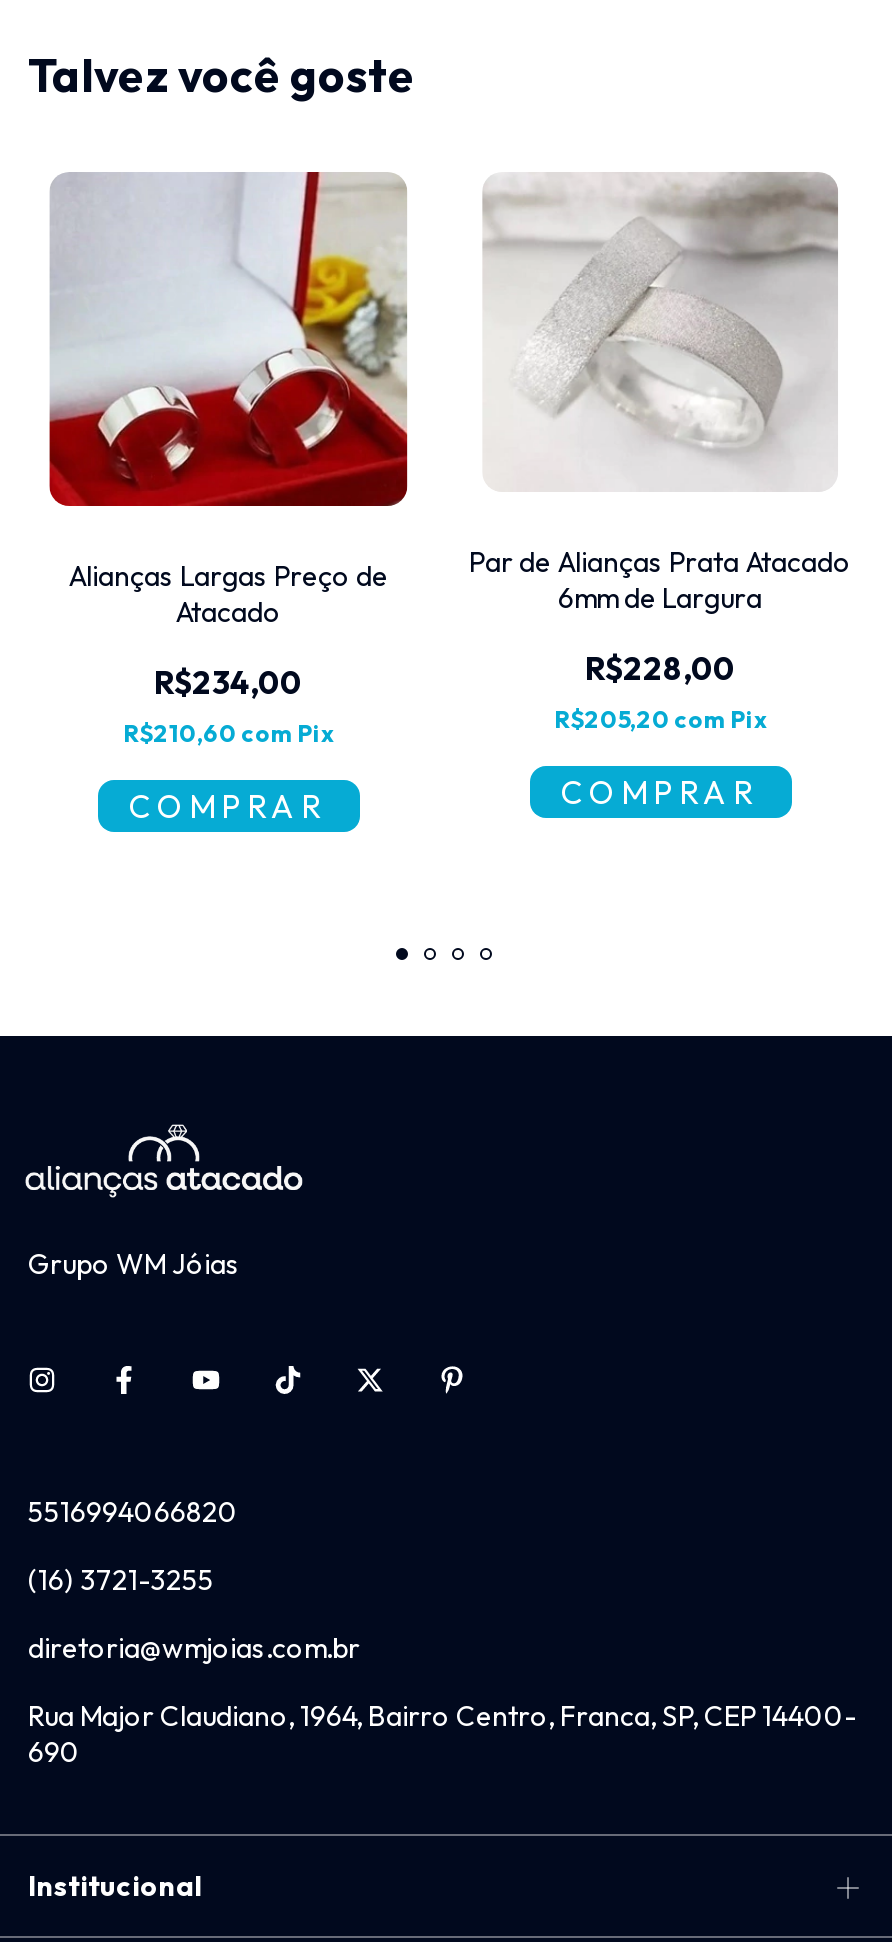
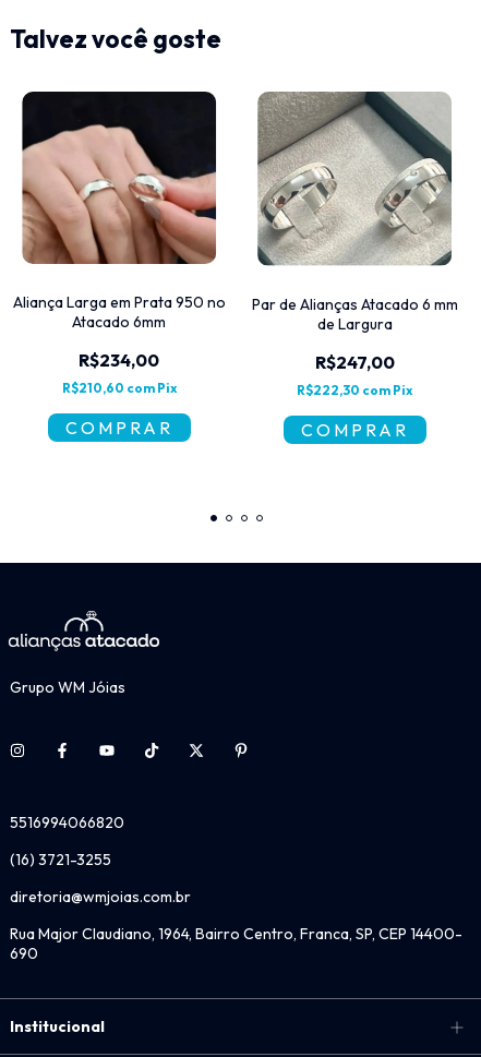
- [image]
- Alianças Largas Preço de
- Atacado
+ [image]
+ Aliança Larga em Prata 950 no
+ Atacado 6mm

- [image]
- Par de Alianças Prata Atacado
- 6mm de Largura
+ [image]
+ Par de Alianças Atacado 6 mm
+ de Largura

- R$228,00
- R$205,20 com Pix
+ R$247,00
+ R$222,30 com Pix
